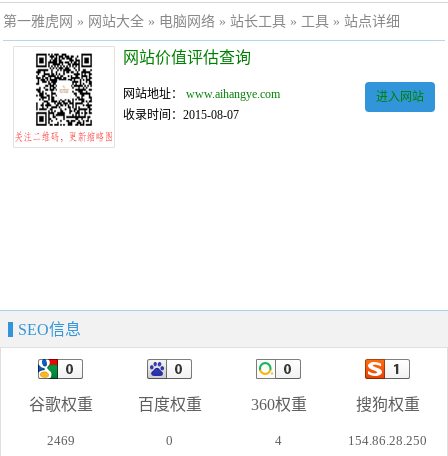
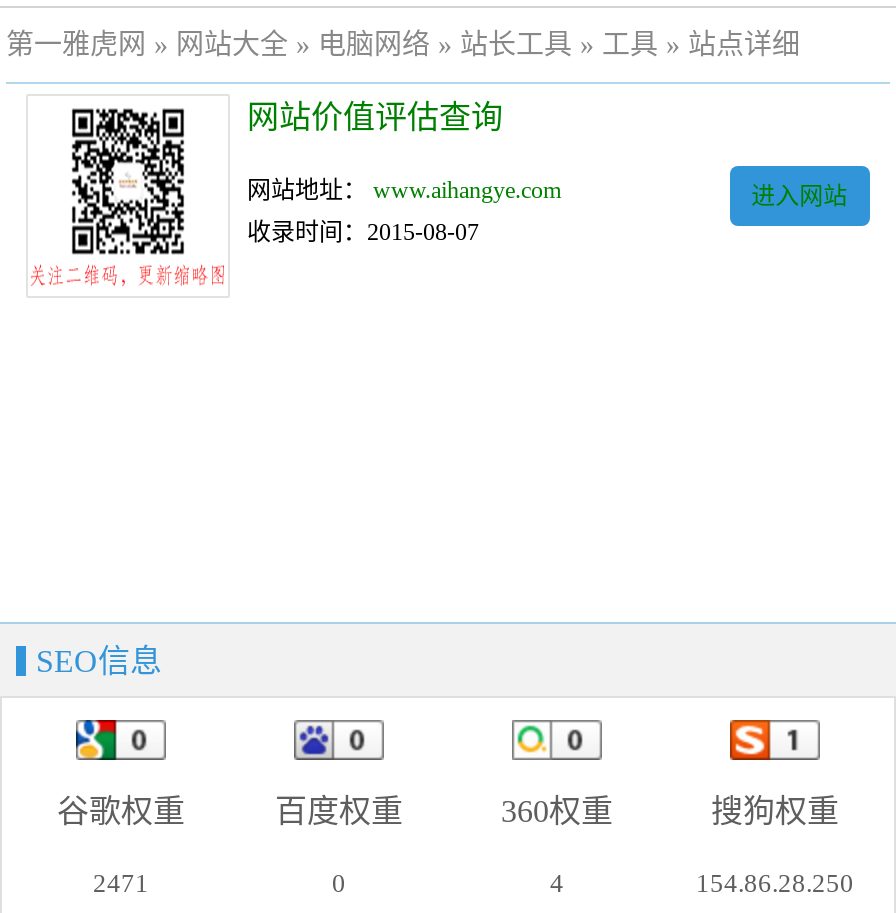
- 2469
+ 2471
